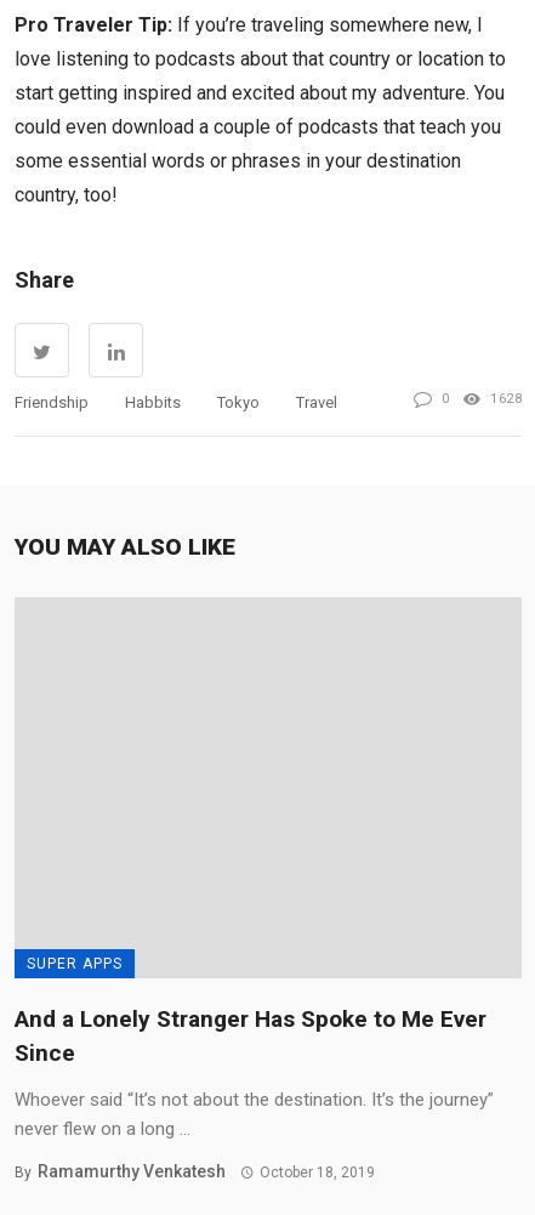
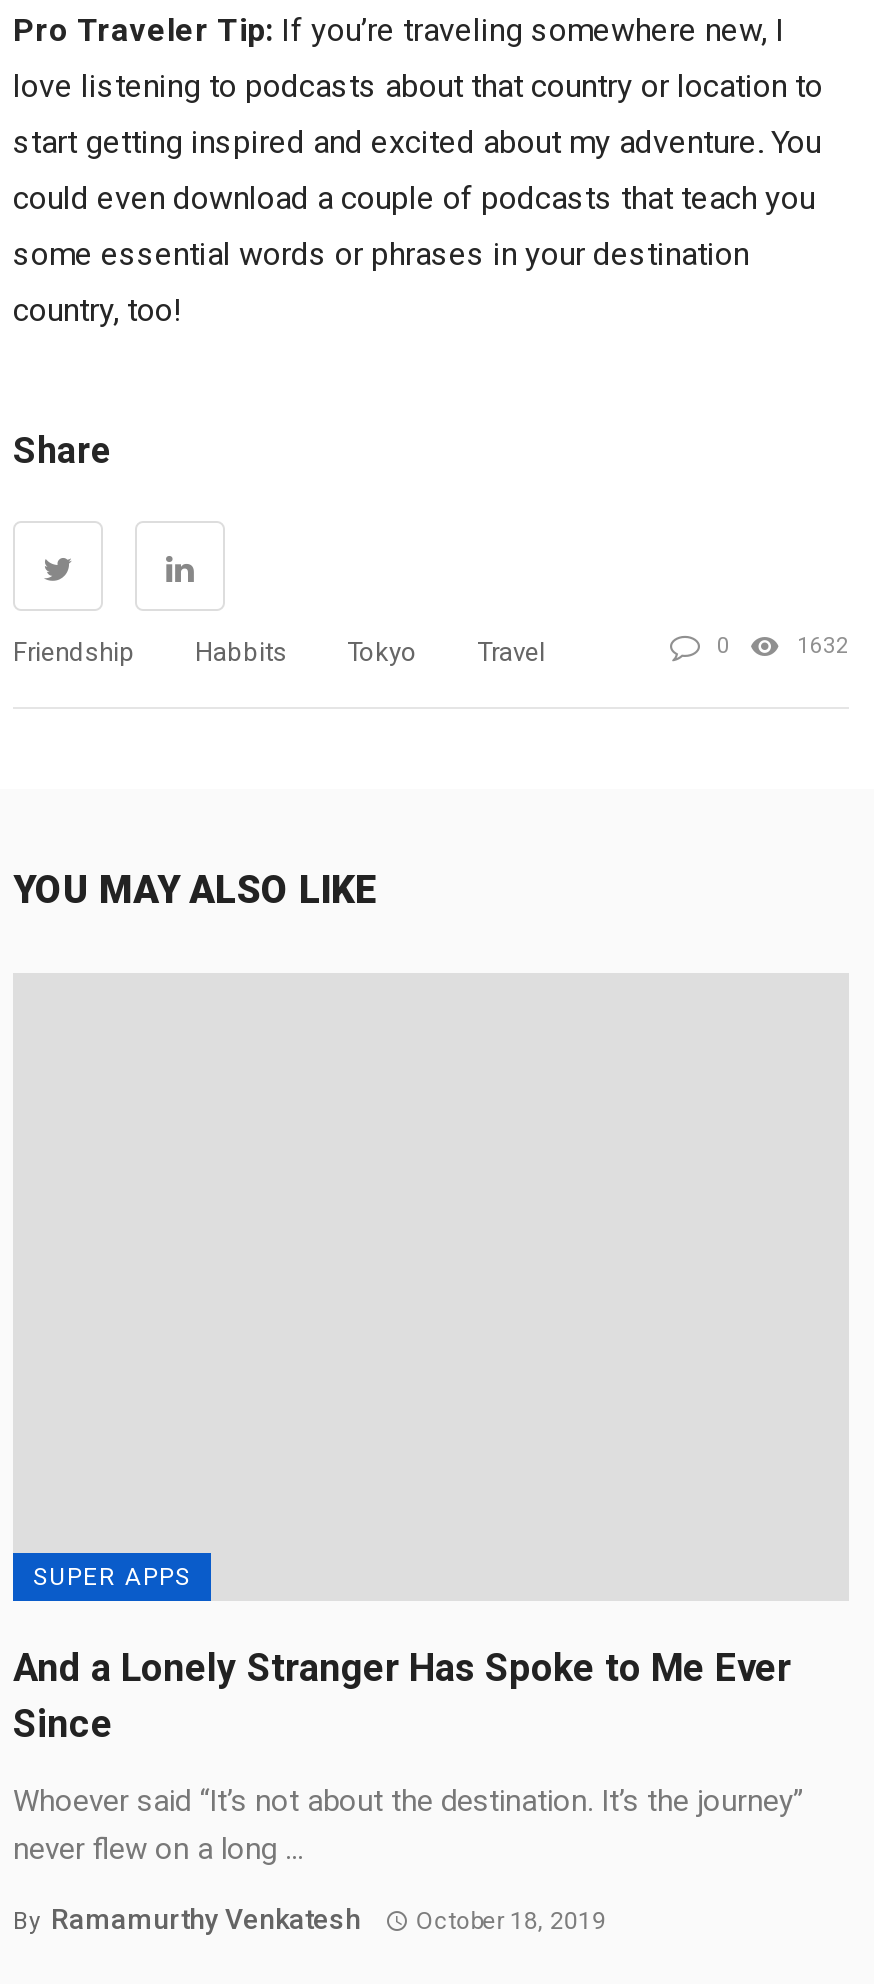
- 1628
+ 1632
